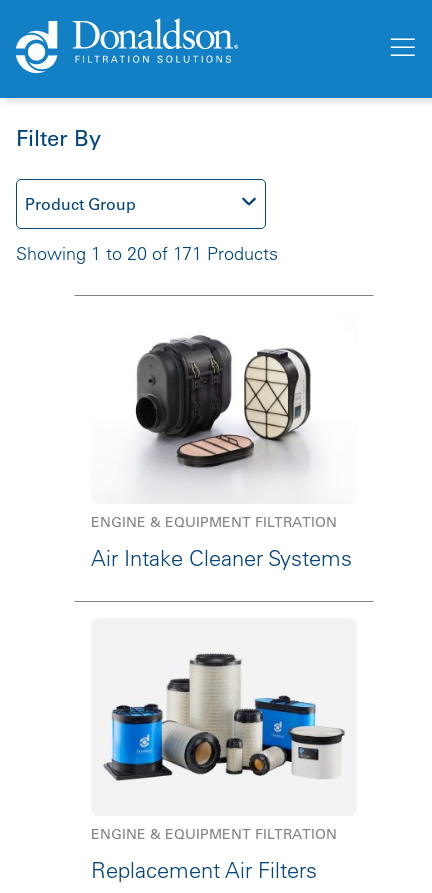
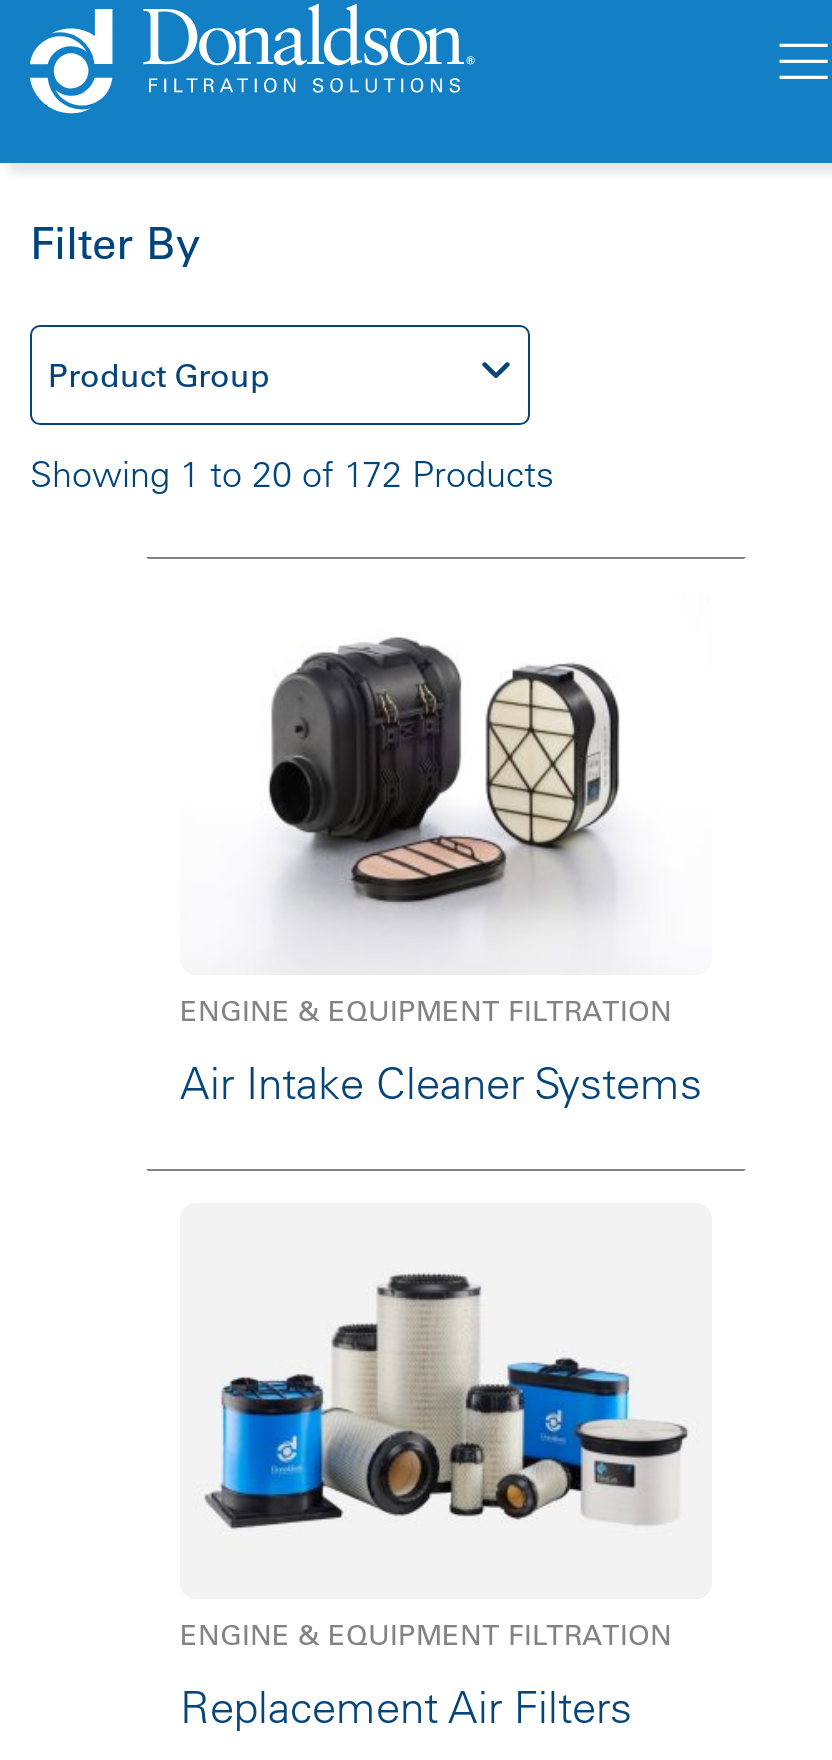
- Showing 1 to 20 of 171 Products
+ Showing 1 to 20 of 172 Products
